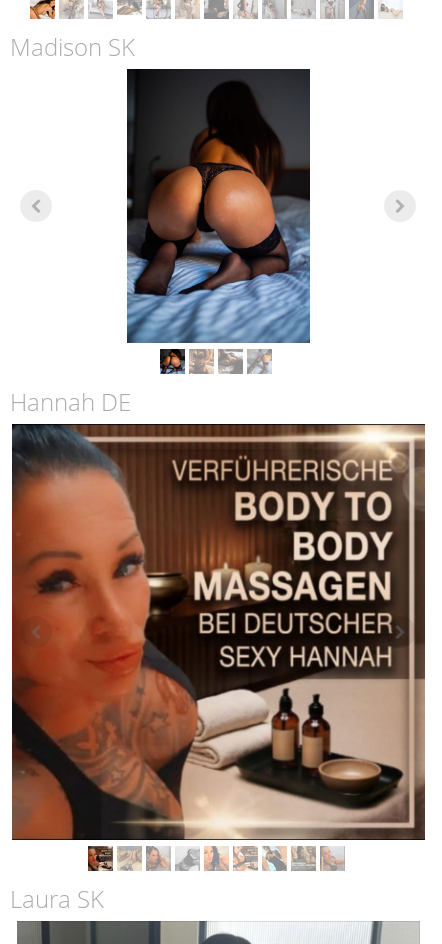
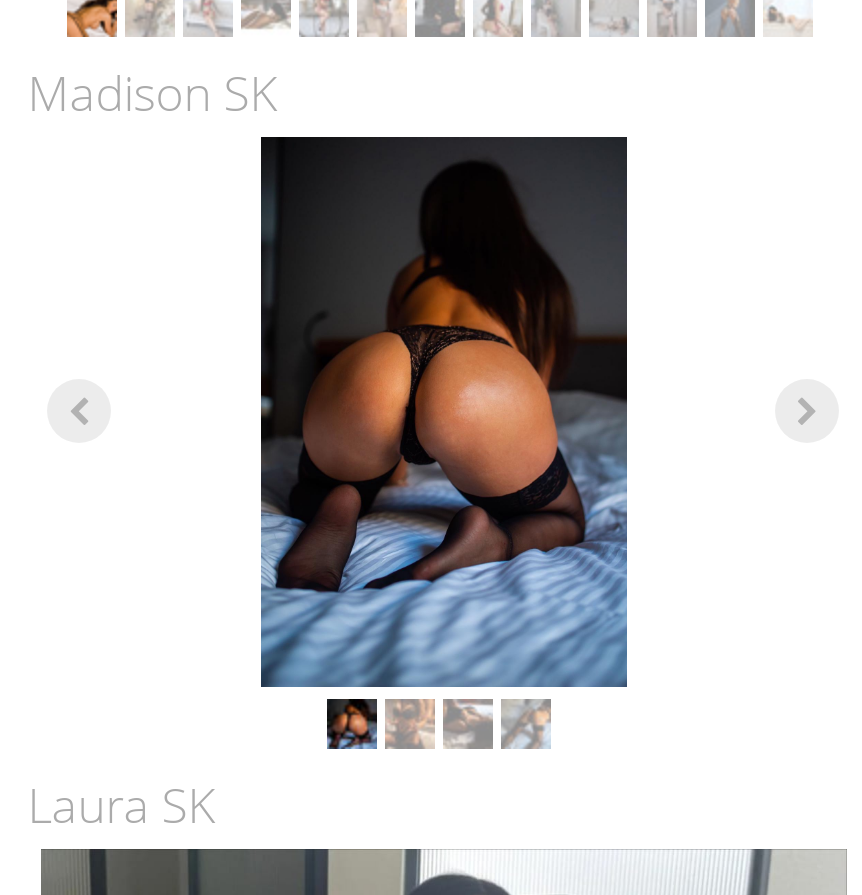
- Hannah DE

- [image]
